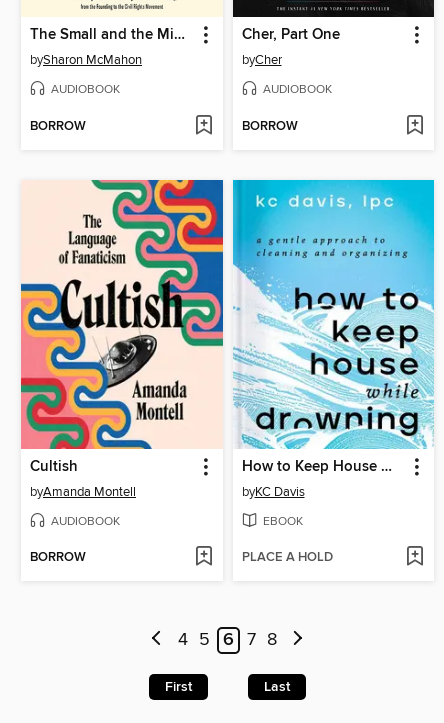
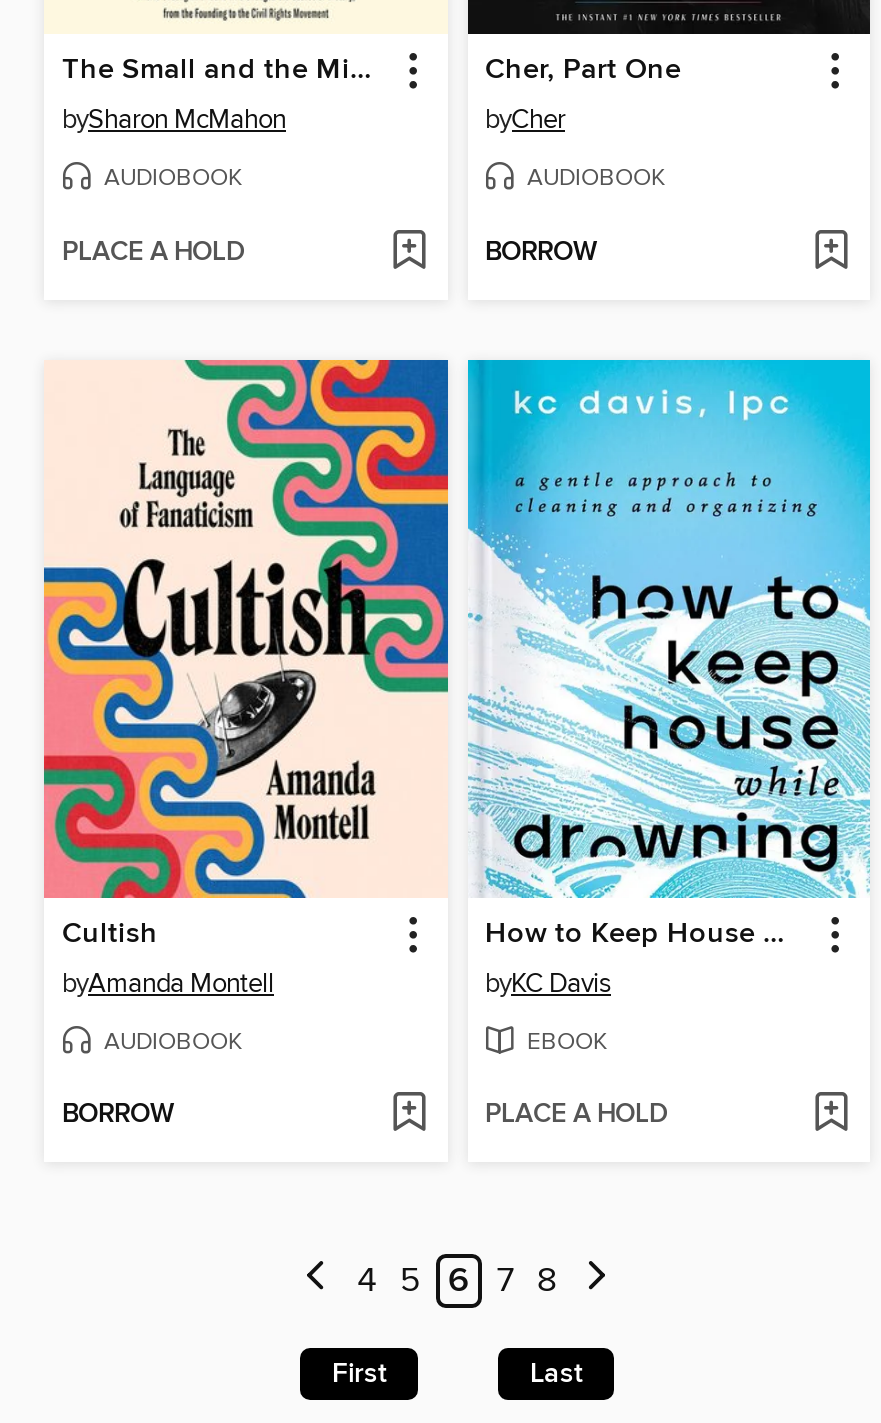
- BORROW
+ PLACE A HOLD
